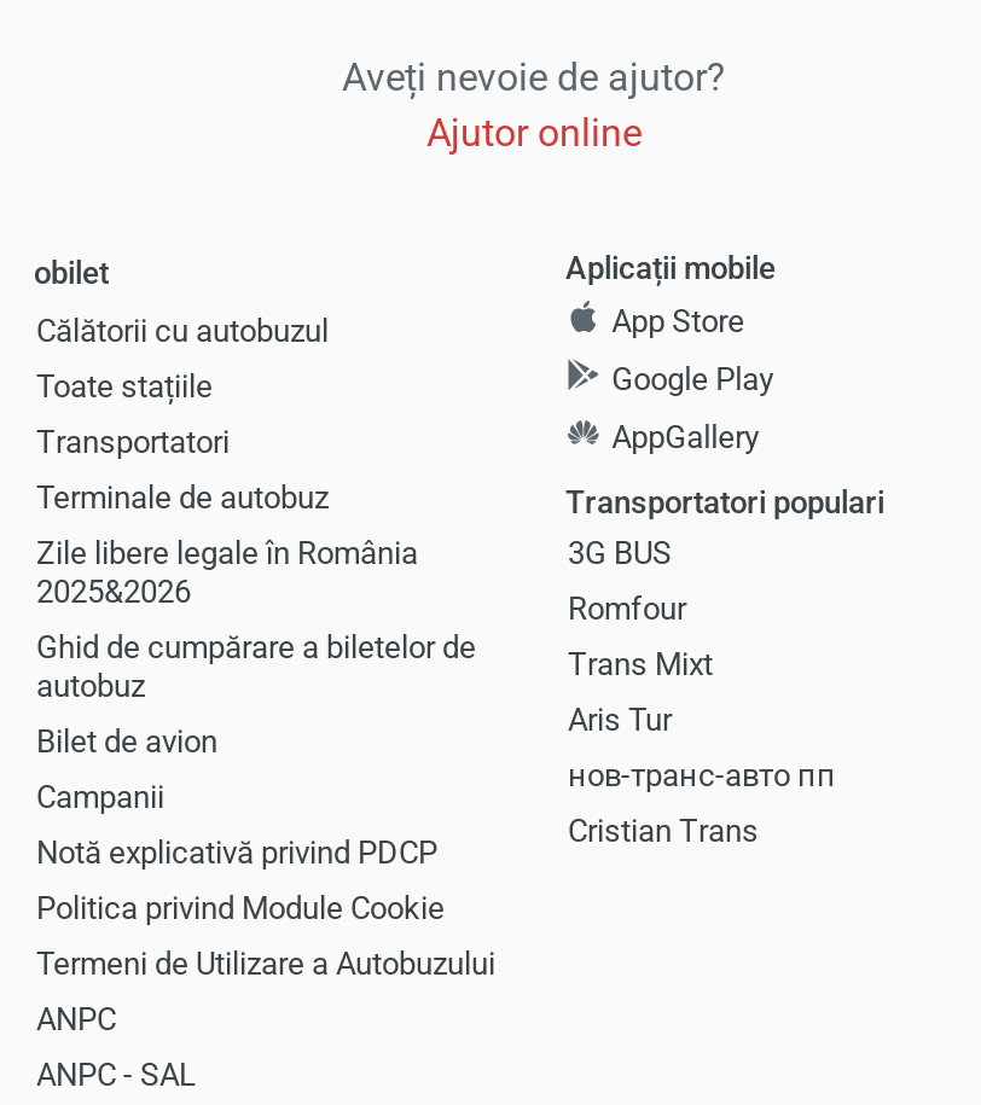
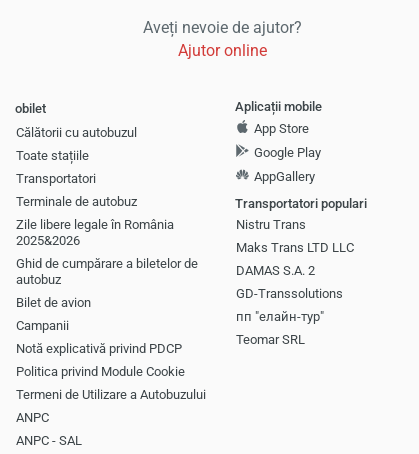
- 3G BUS
+ Nistru Trans

- Romfour
+ Maks Trans LTD LLC

- Trans Mixt
+ DAMAS S.A. 2

- Aris Tur
+ GD-Transsolutions

- нов-транс-авто пп
+ пп "елайн-тур"

- Cristian Trans
+ Teomar SRL
